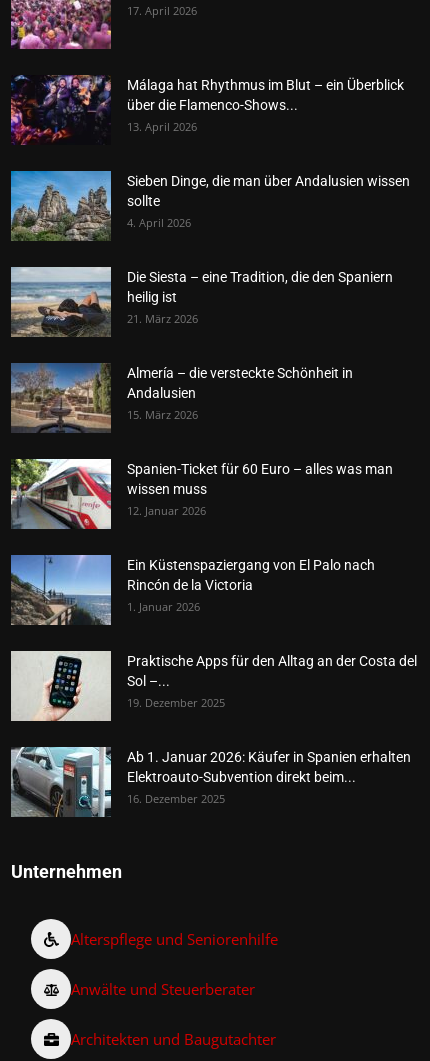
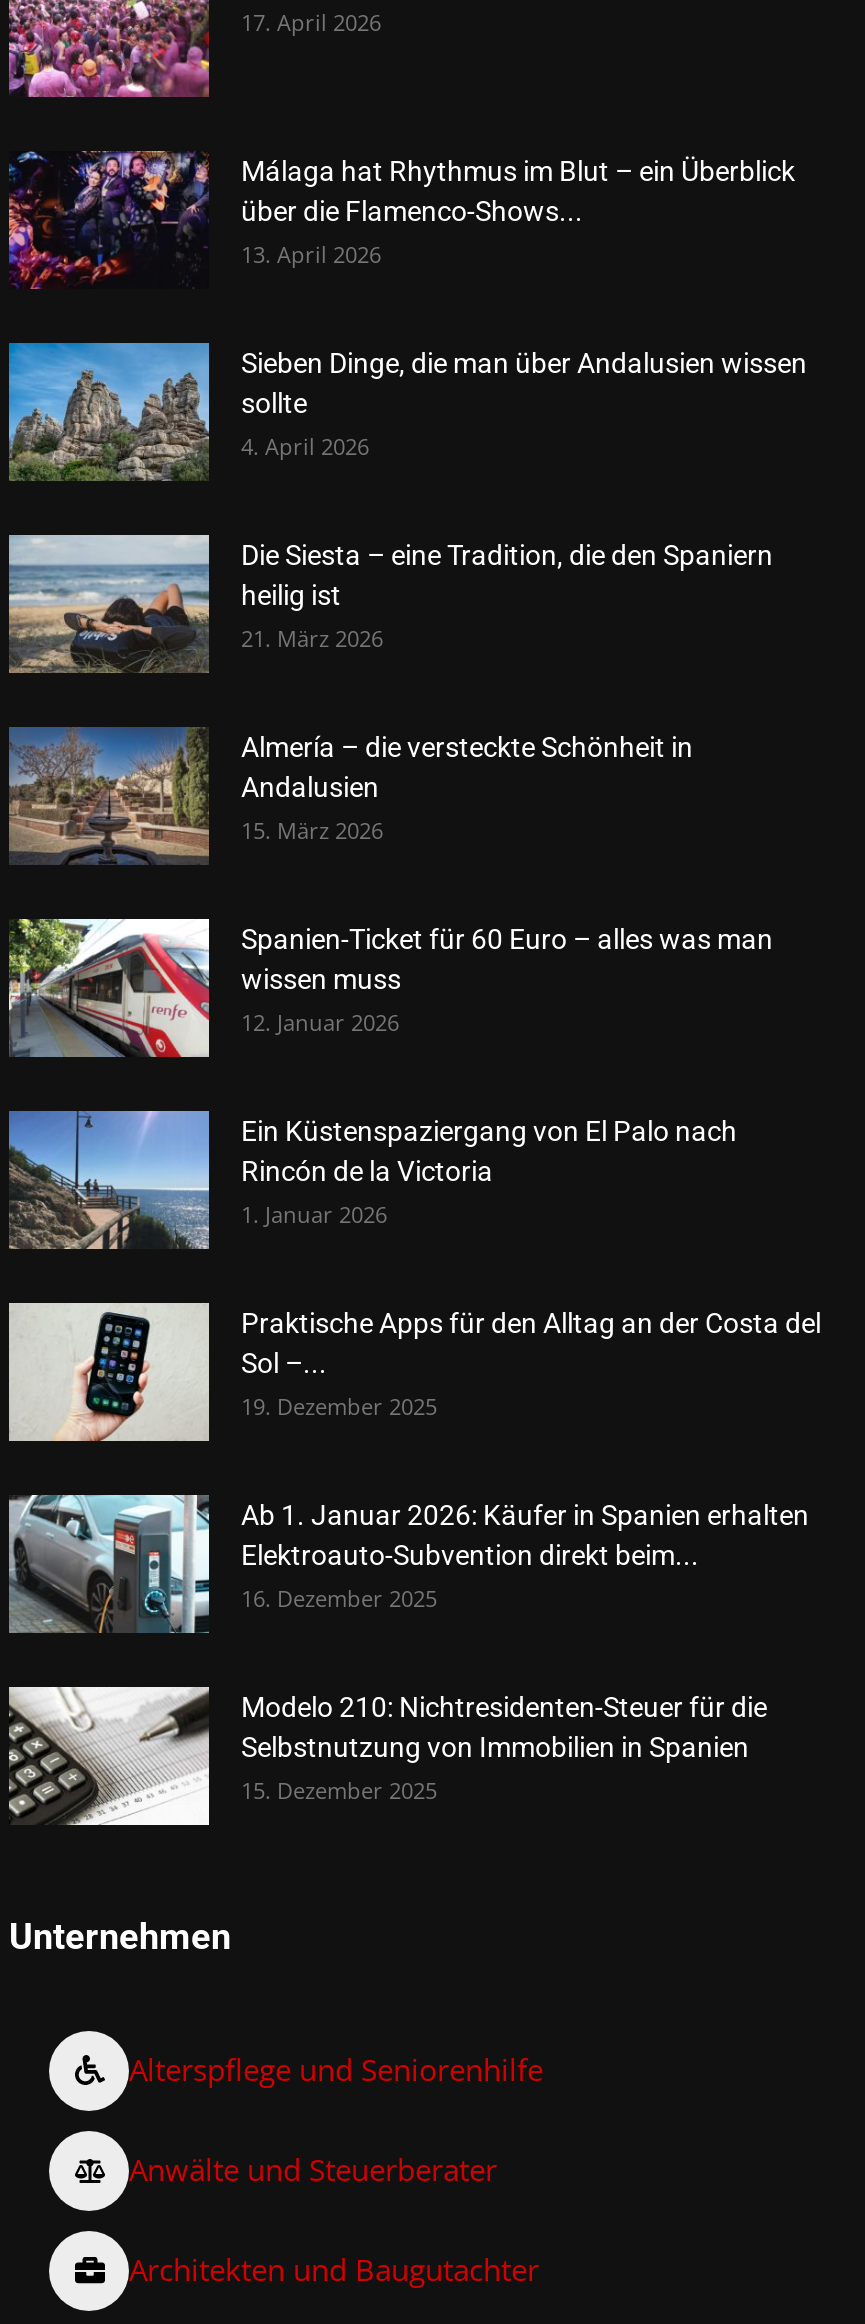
+ [image]
+ Modelo 210: Nichtresidenten-Steuer für die
+ Selbstnutzung von Immobilien in Spanien
+ 15. Dezember 2025
